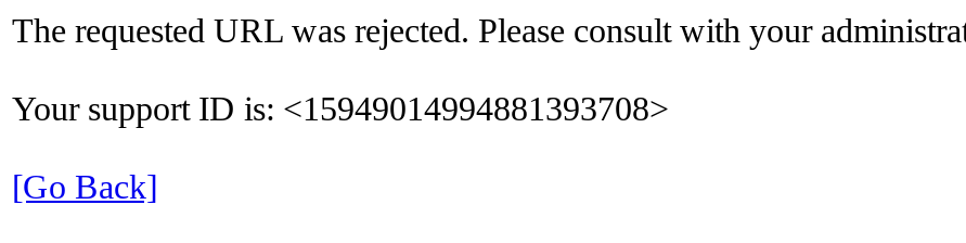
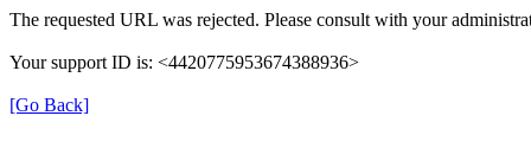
- Your support ID is: <15949014994881393708>
+ Your support ID is: <4420775953674388936>
